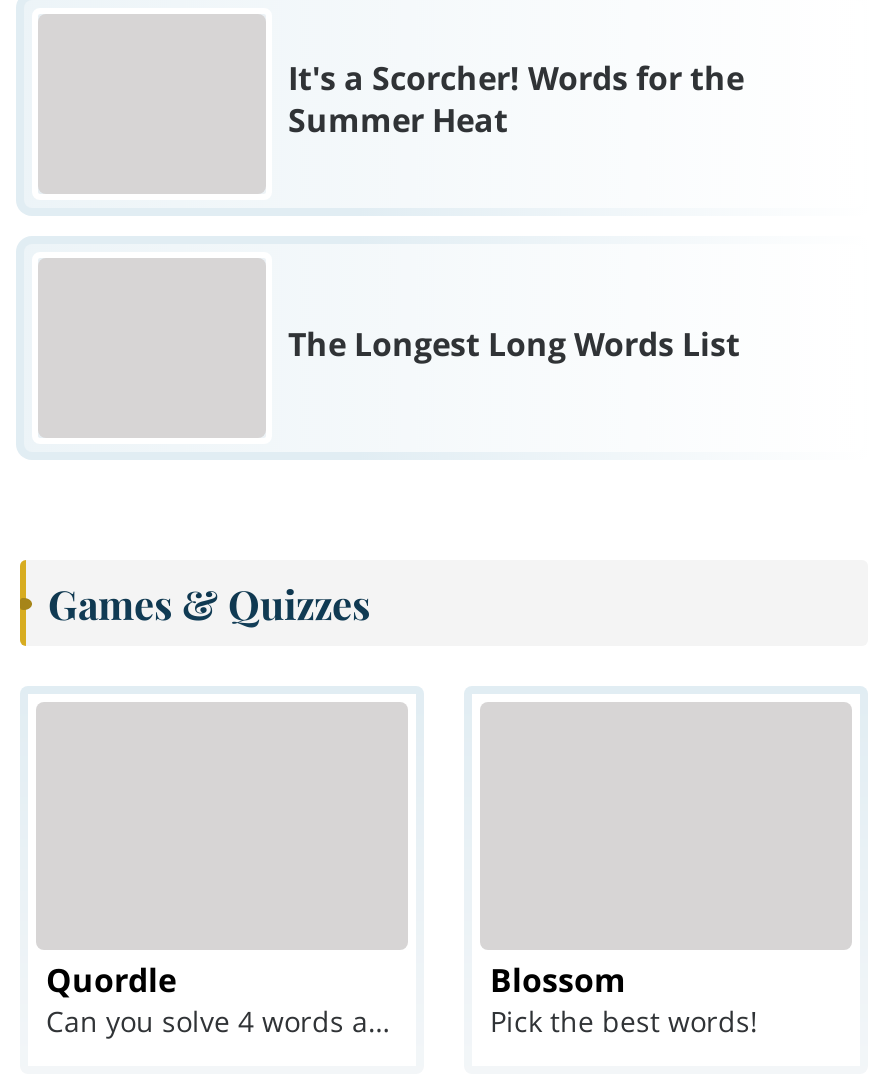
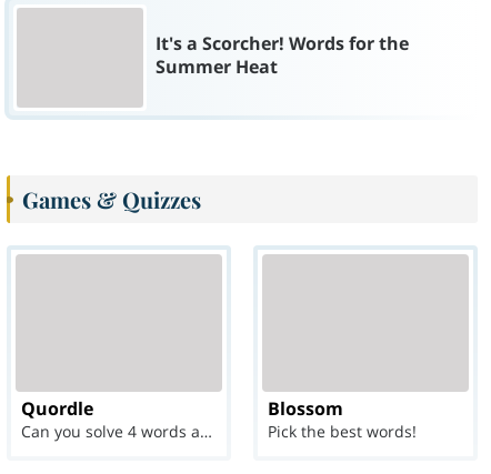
- The Longest Long Words List
